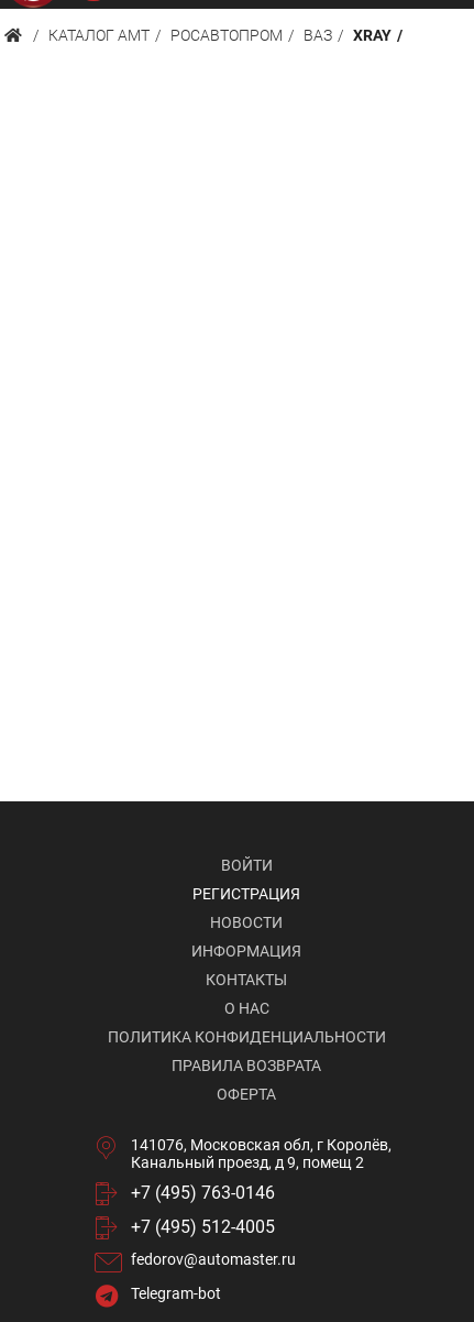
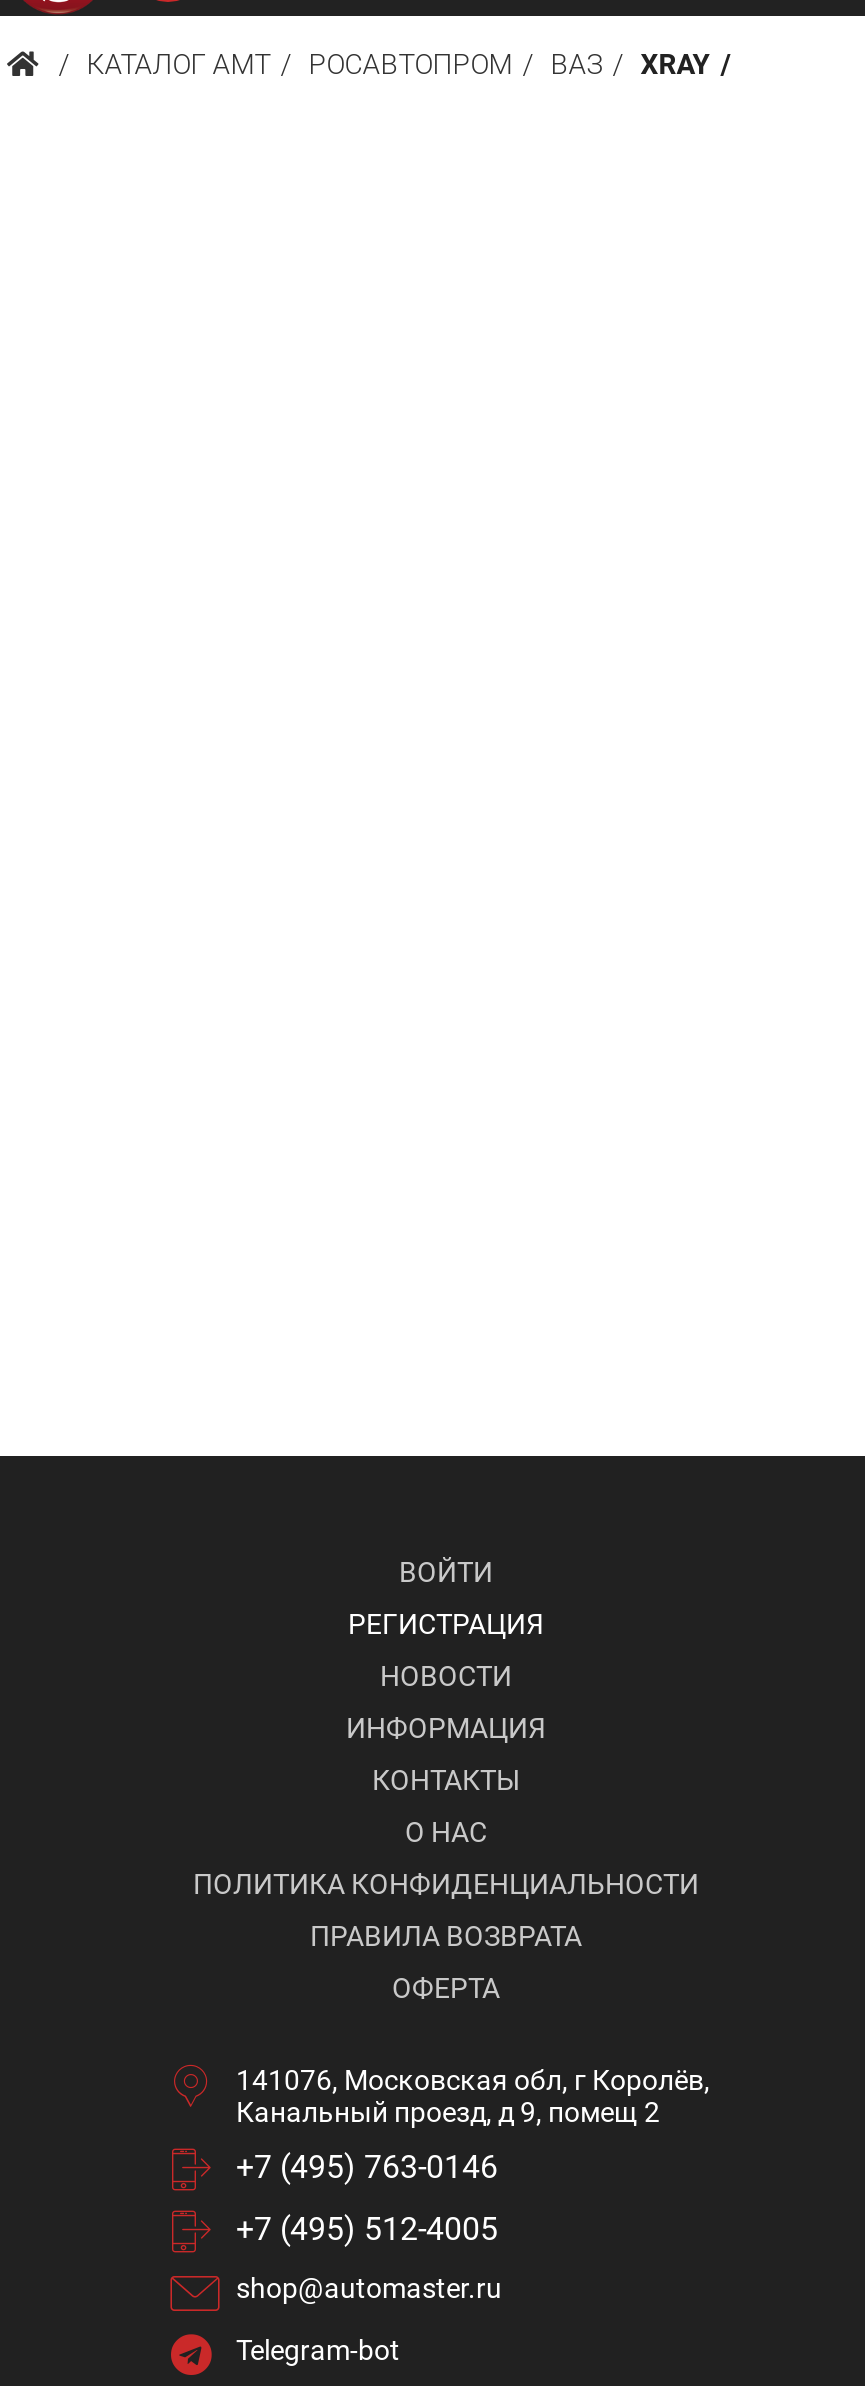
- fedorov@automaster.ru
+ shop@automaster.ru
